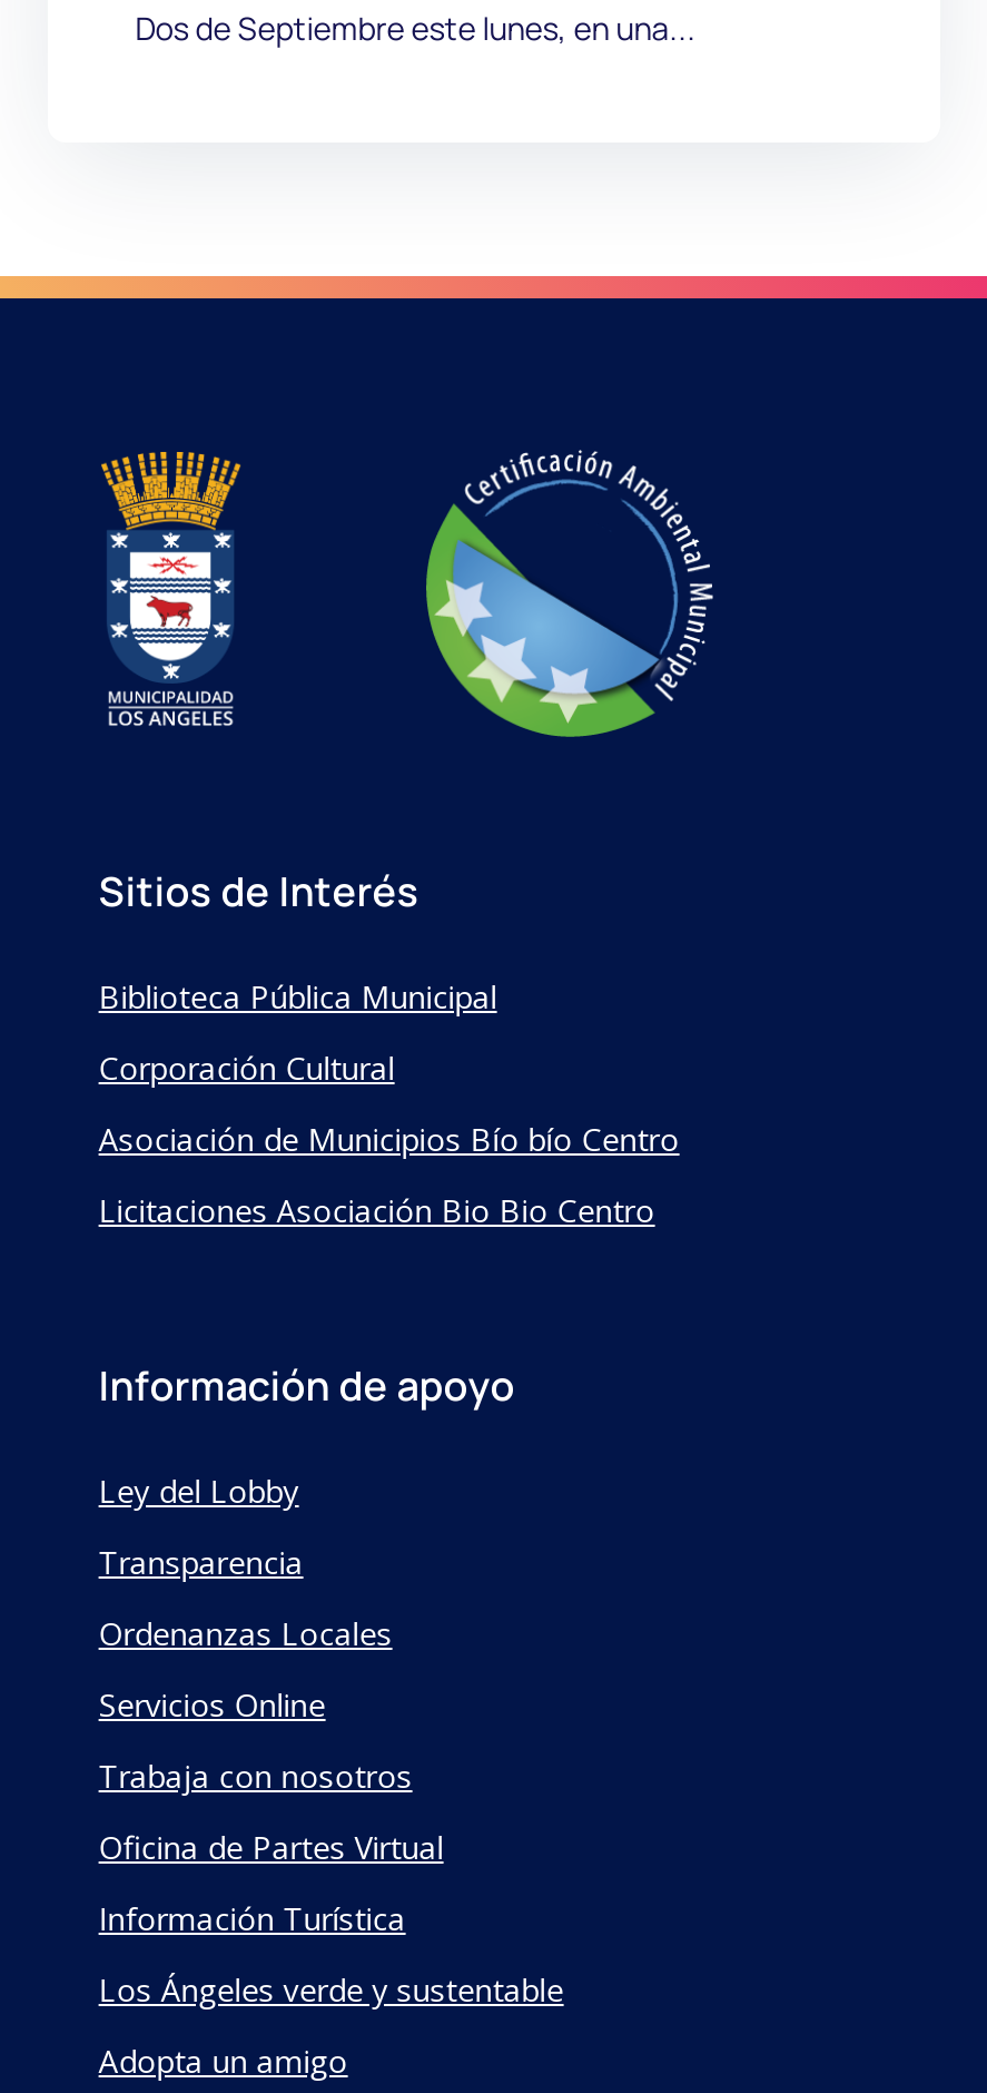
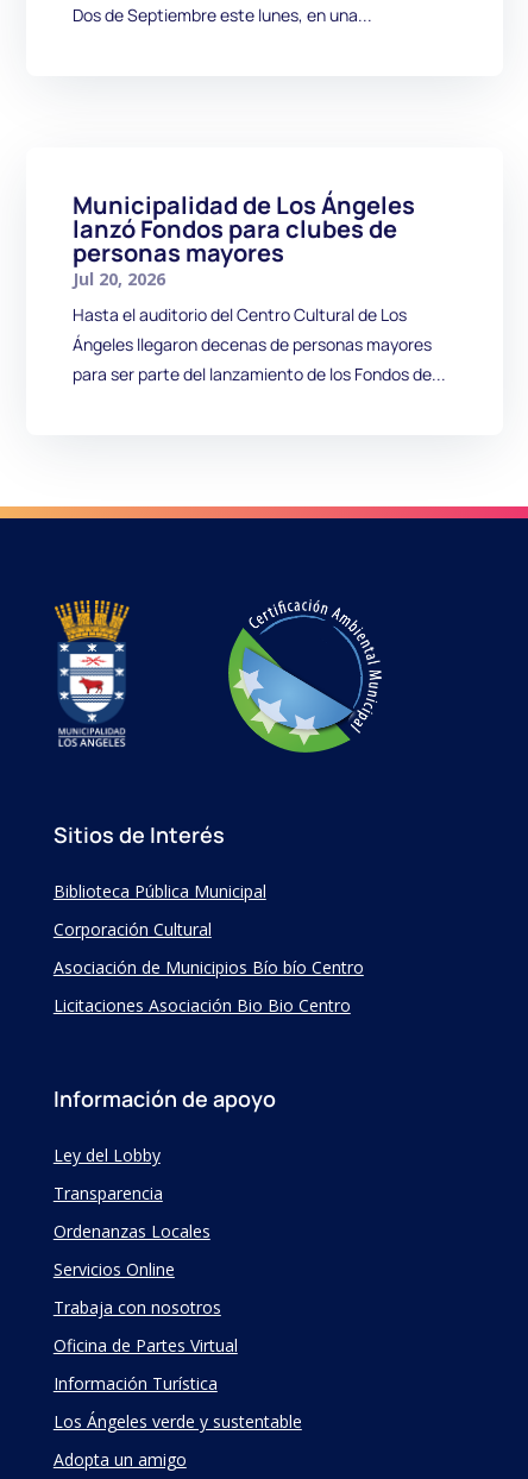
+ Municipalidad de Los Ángeles
+ lanzó Fondos para clubes de
+ personas mayores
+ Jul 20, 2026
+ Hasta el auditorio del Centro Cultural de Los
+ Ángeles llegaron decenas de personas mayores
+ para ser parte del lanzamiento de los Fondos de...
